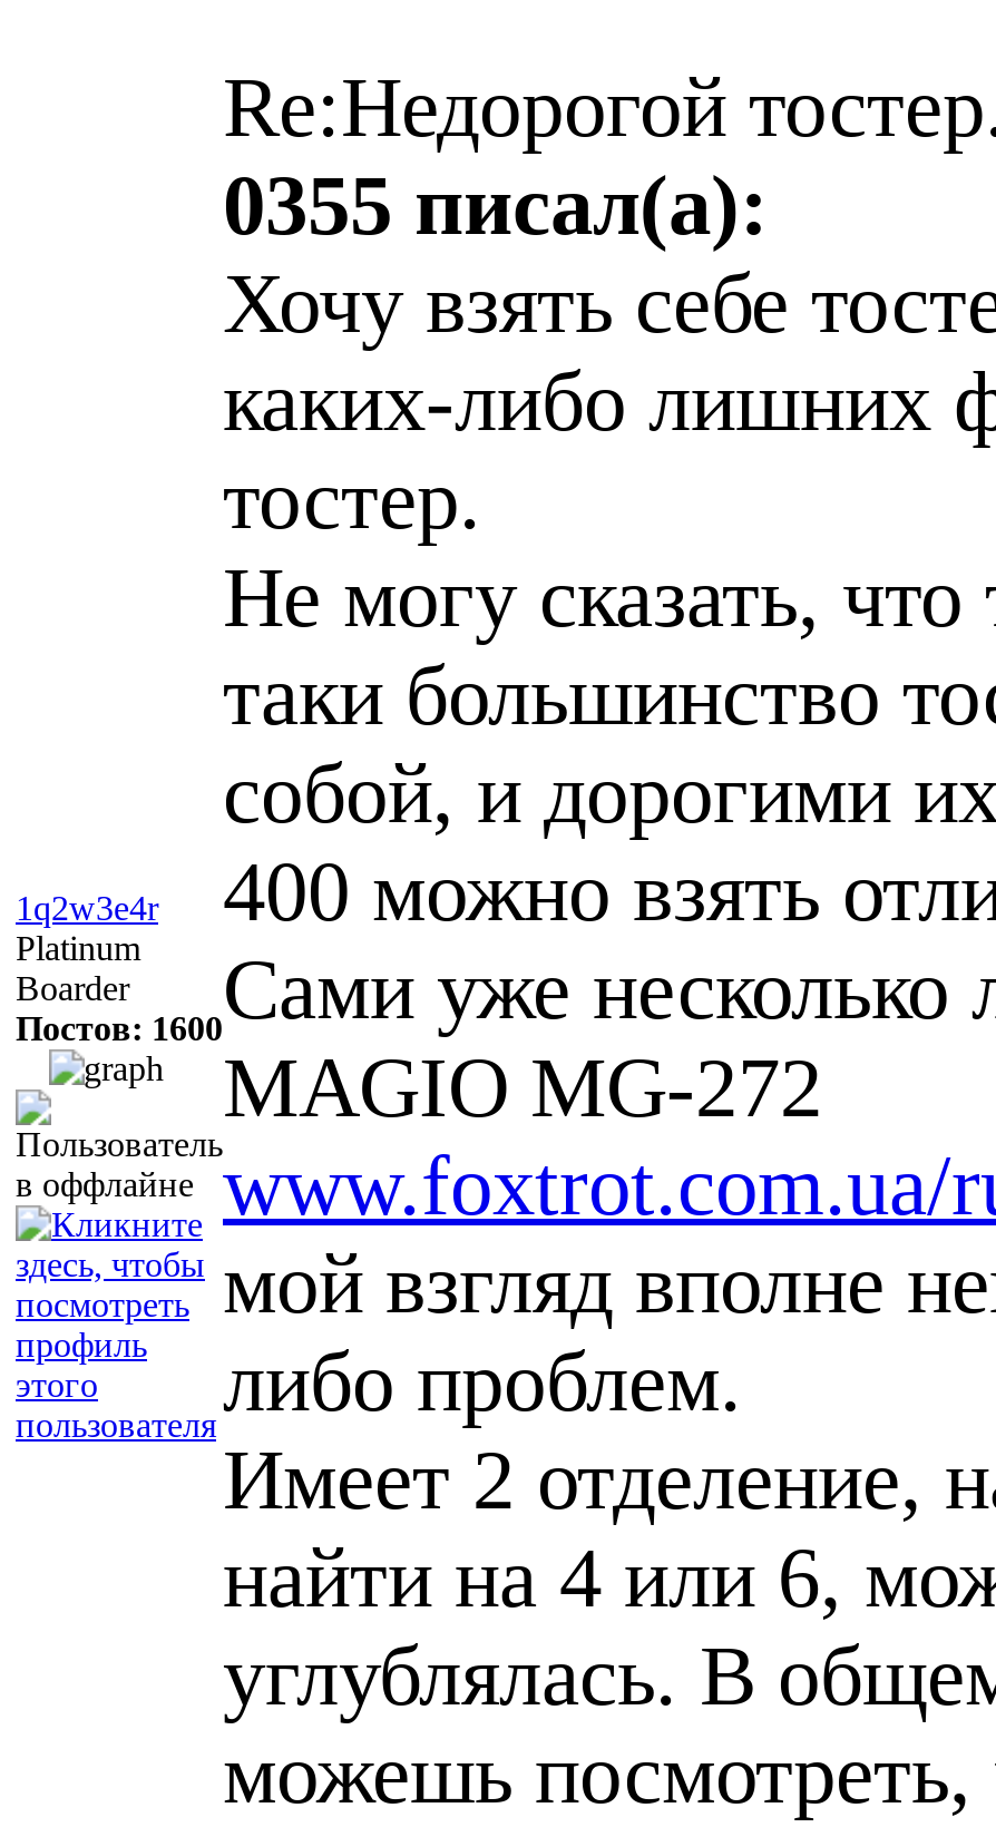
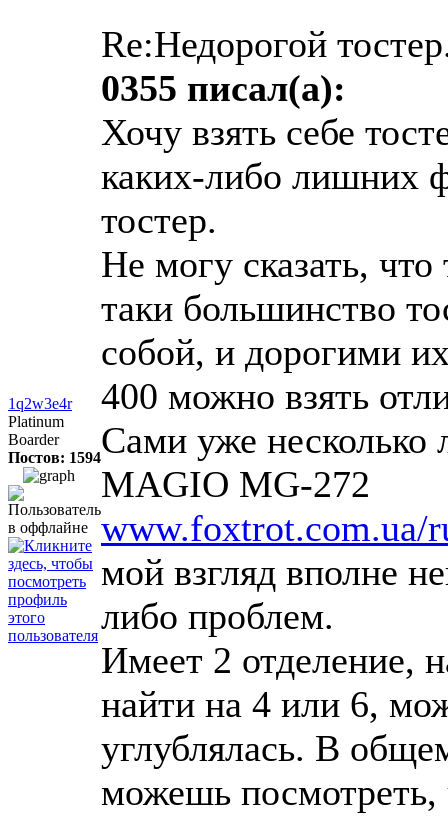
- Постов: 1600
+ Постов: 1594
